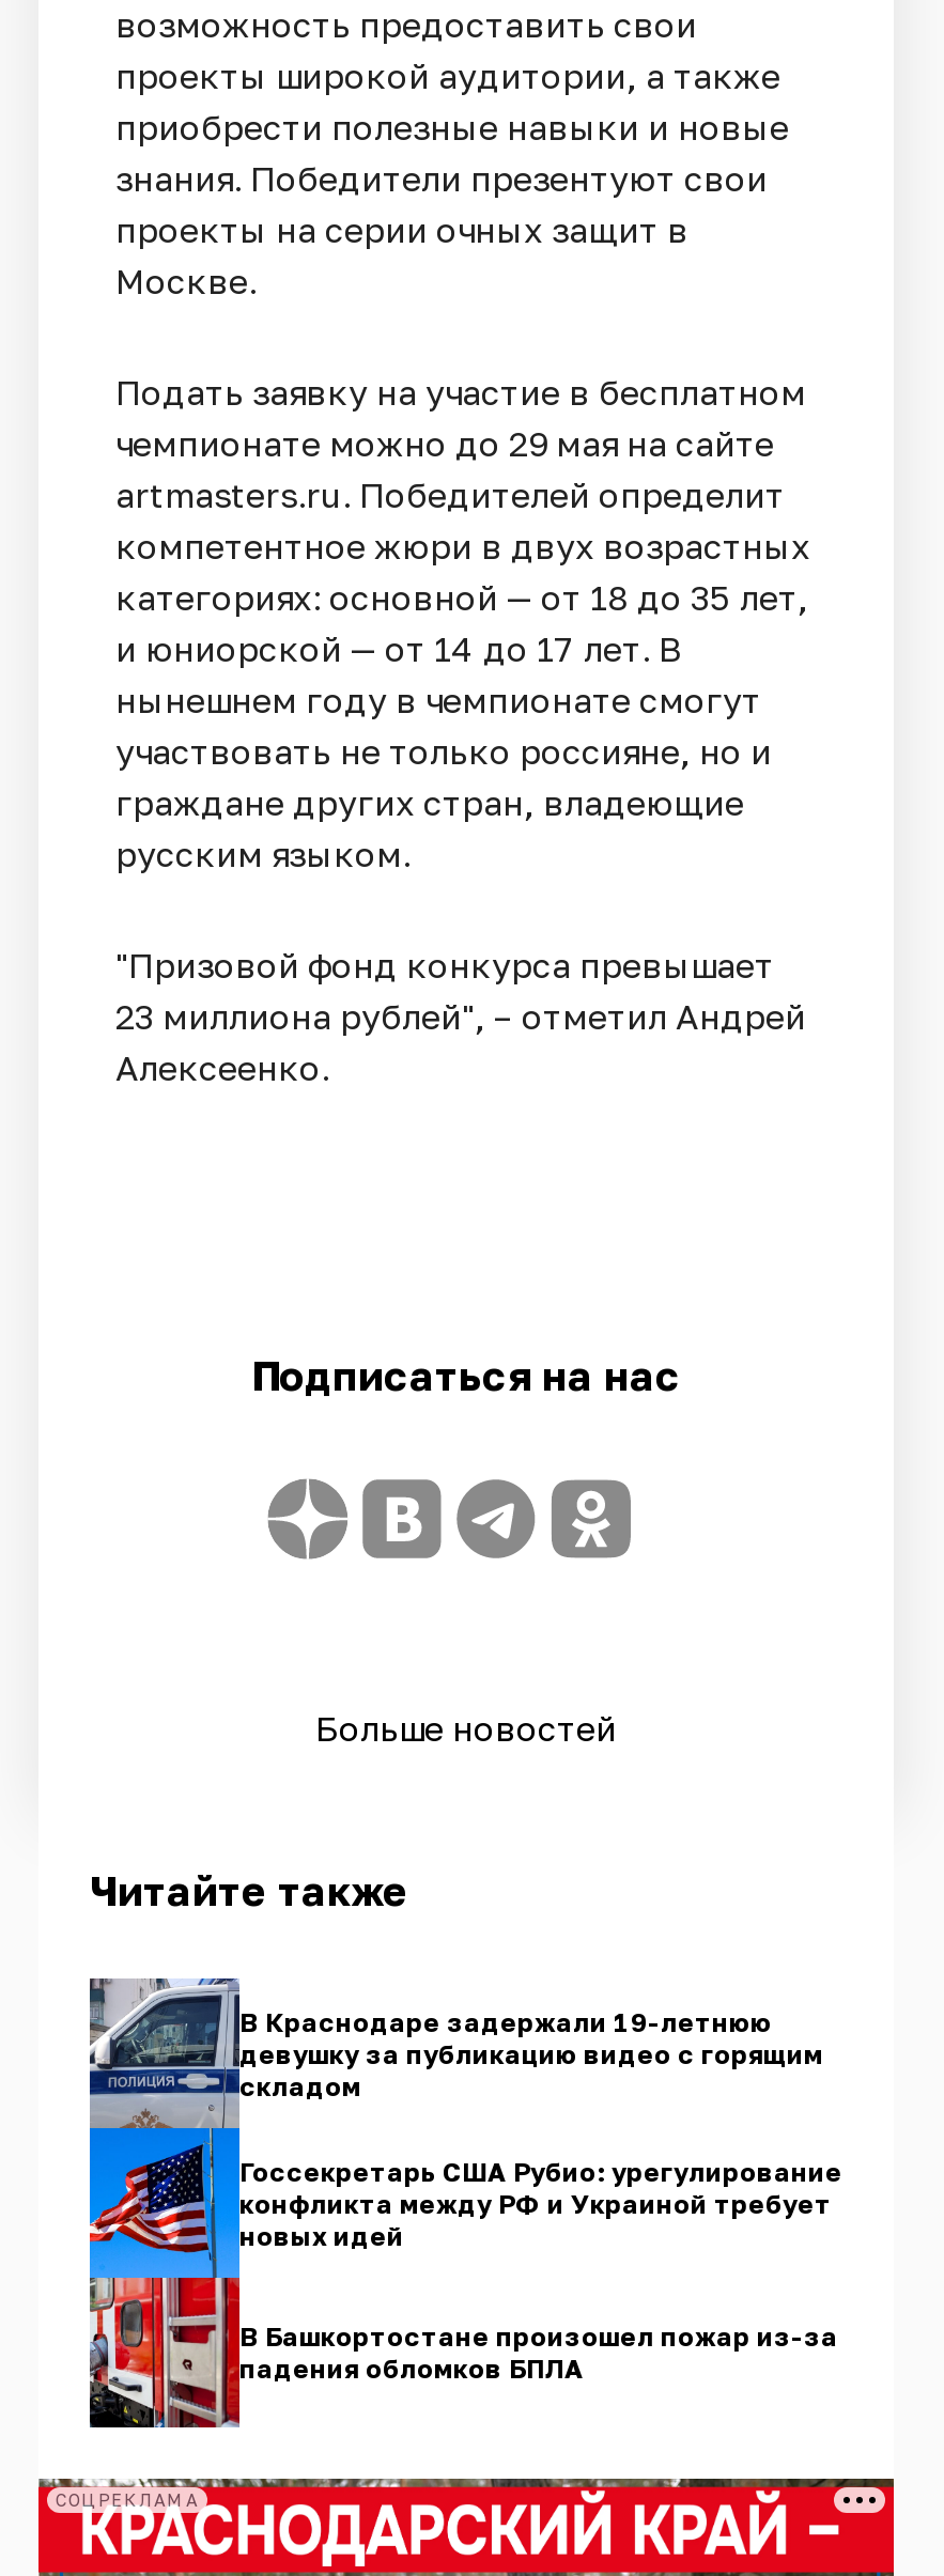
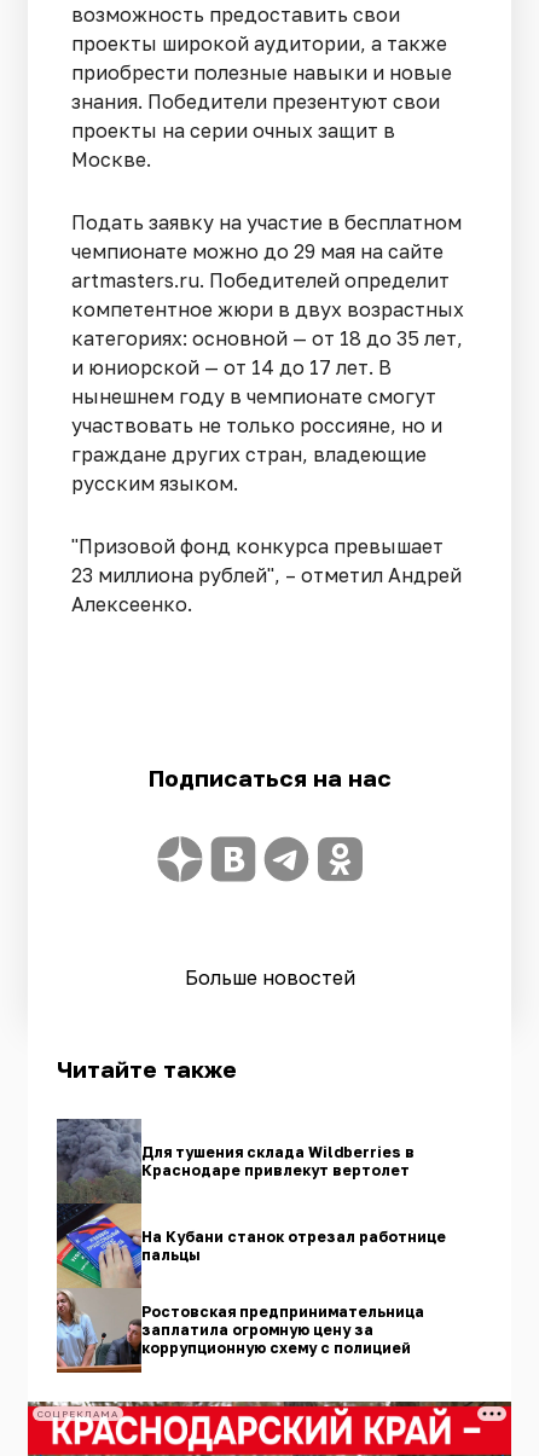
- [image]
- В Краснодаре задержали 19-летнюю
- девушку за публикацию видео с горящим
- складом
+ [image]
+ Для тушения склада Wildberries в
+ Краснодаре привлекут вертолет

- Госсекретарь США Рубио: урегулирование
- конфликта между РФ и Украиной требует
- новых идей
+ На Кубани станок отрезал работнице
+ пальцы

- В Башкортостане произошел пожар из-за
- падения обломков БПЛА
+ Ростовская предпринимательница
+ заплатила огромную цену за
+ коррупционную схему с полицией
